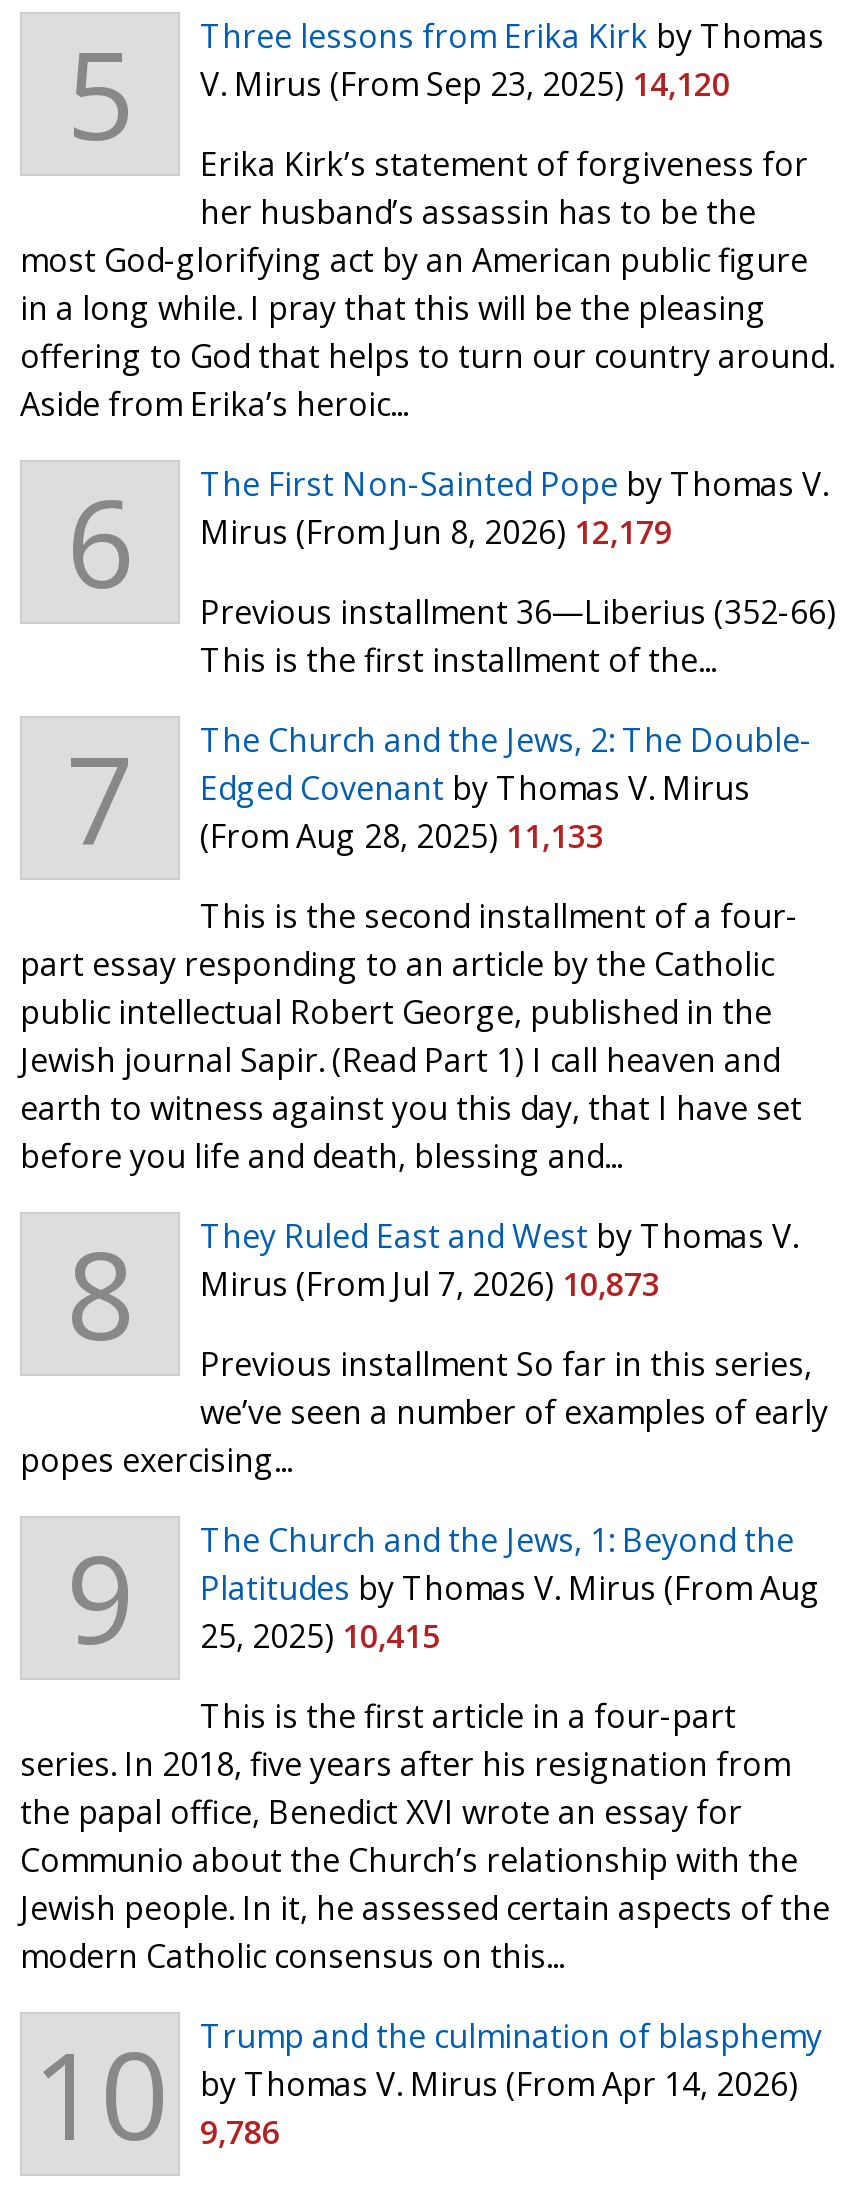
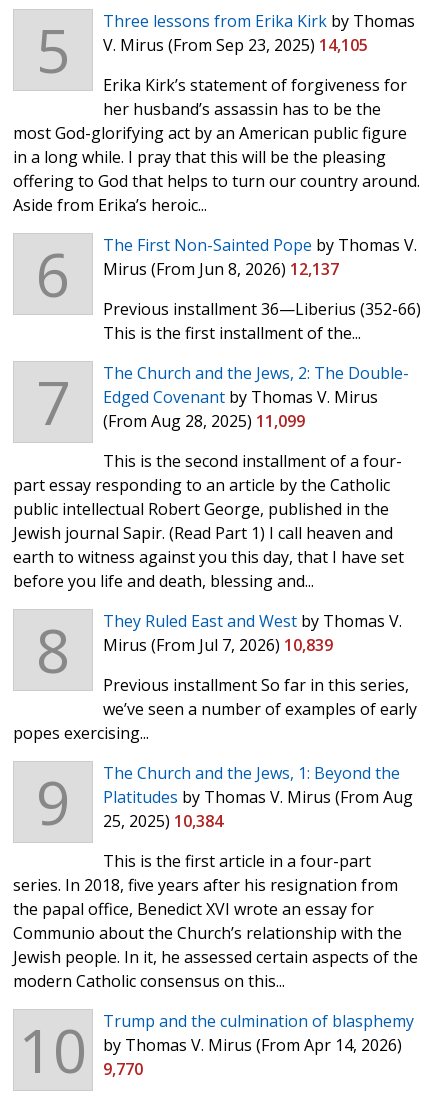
- V. Mirus (From Sep 23, 2025) 14,120
+ V. Mirus (From Sep 23, 2025) 14,105

- Mirus (From Jun 8, 2026) 12,179
+ Mirus (From Jun 8, 2026) 12,137

- 7 (From Aug 28, 2025) 11,133 The Church and the Jews, 2: The Double- Edged Covenant by Thomas V. Mirus
+ 7 (From Aug 28, 2025) 11,099 The Church and the Jews, 2: The Double- Edged Covenant by Thomas V. Mirus

- Mirus (From Jul 7, 2026) 10,873
+ Mirus (From Jul 7, 2026) 10,839

- 9 25, 2025) 10,415 The Church and the Jews, 1: Beyond the Platitudes by Thomas V. Mirus (From Aug
+ 9 25, 2025) 10,384 The Church and the Jews, 1: Beyond the Platitudes by Thomas V. Mirus (From Aug

- 10 9,786 Trump and the culmination of blasphemy by Thomas V. Mirus (From Apr 14, 2026)
+ 10 9,770 Trump and the culmination of blasphemy by Thomas V. Mirus (From Apr 14, 2026)
